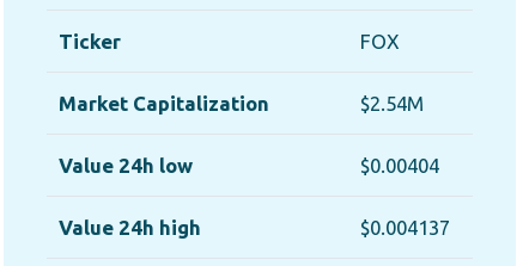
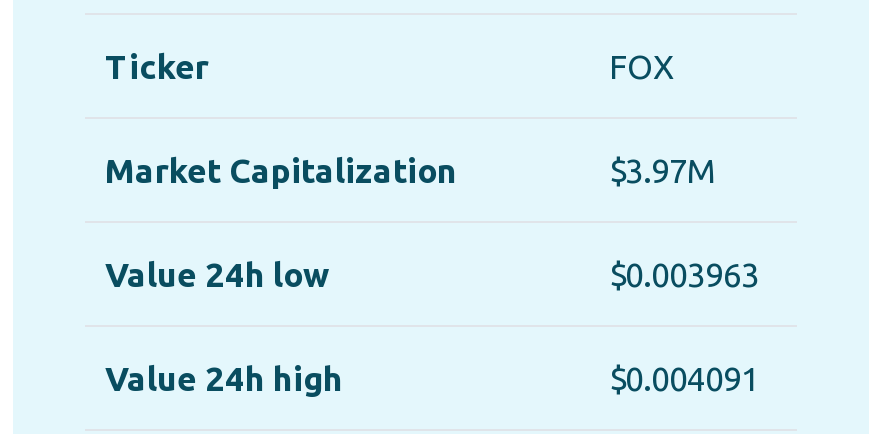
- $2.54M
+ $3.97M

- $0.00404
+ $0.003963

- $0.004137
+ $0.004091
